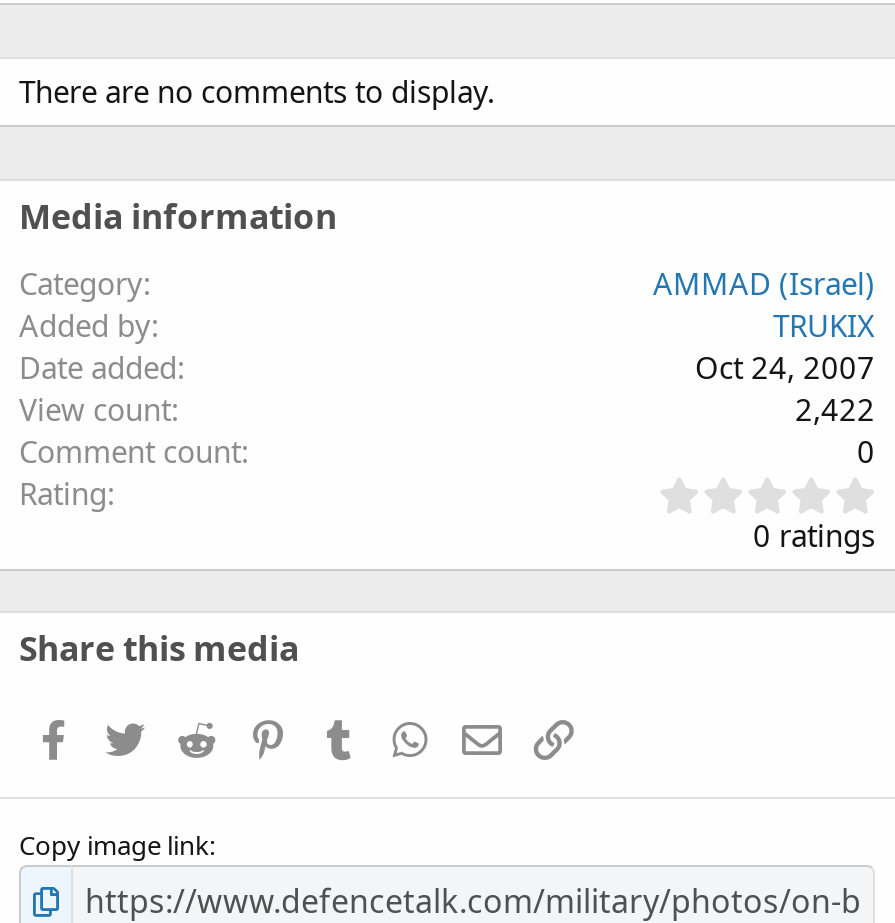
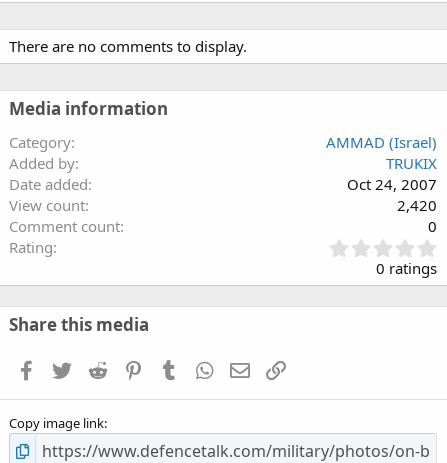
- 2,422
+ 2,420
